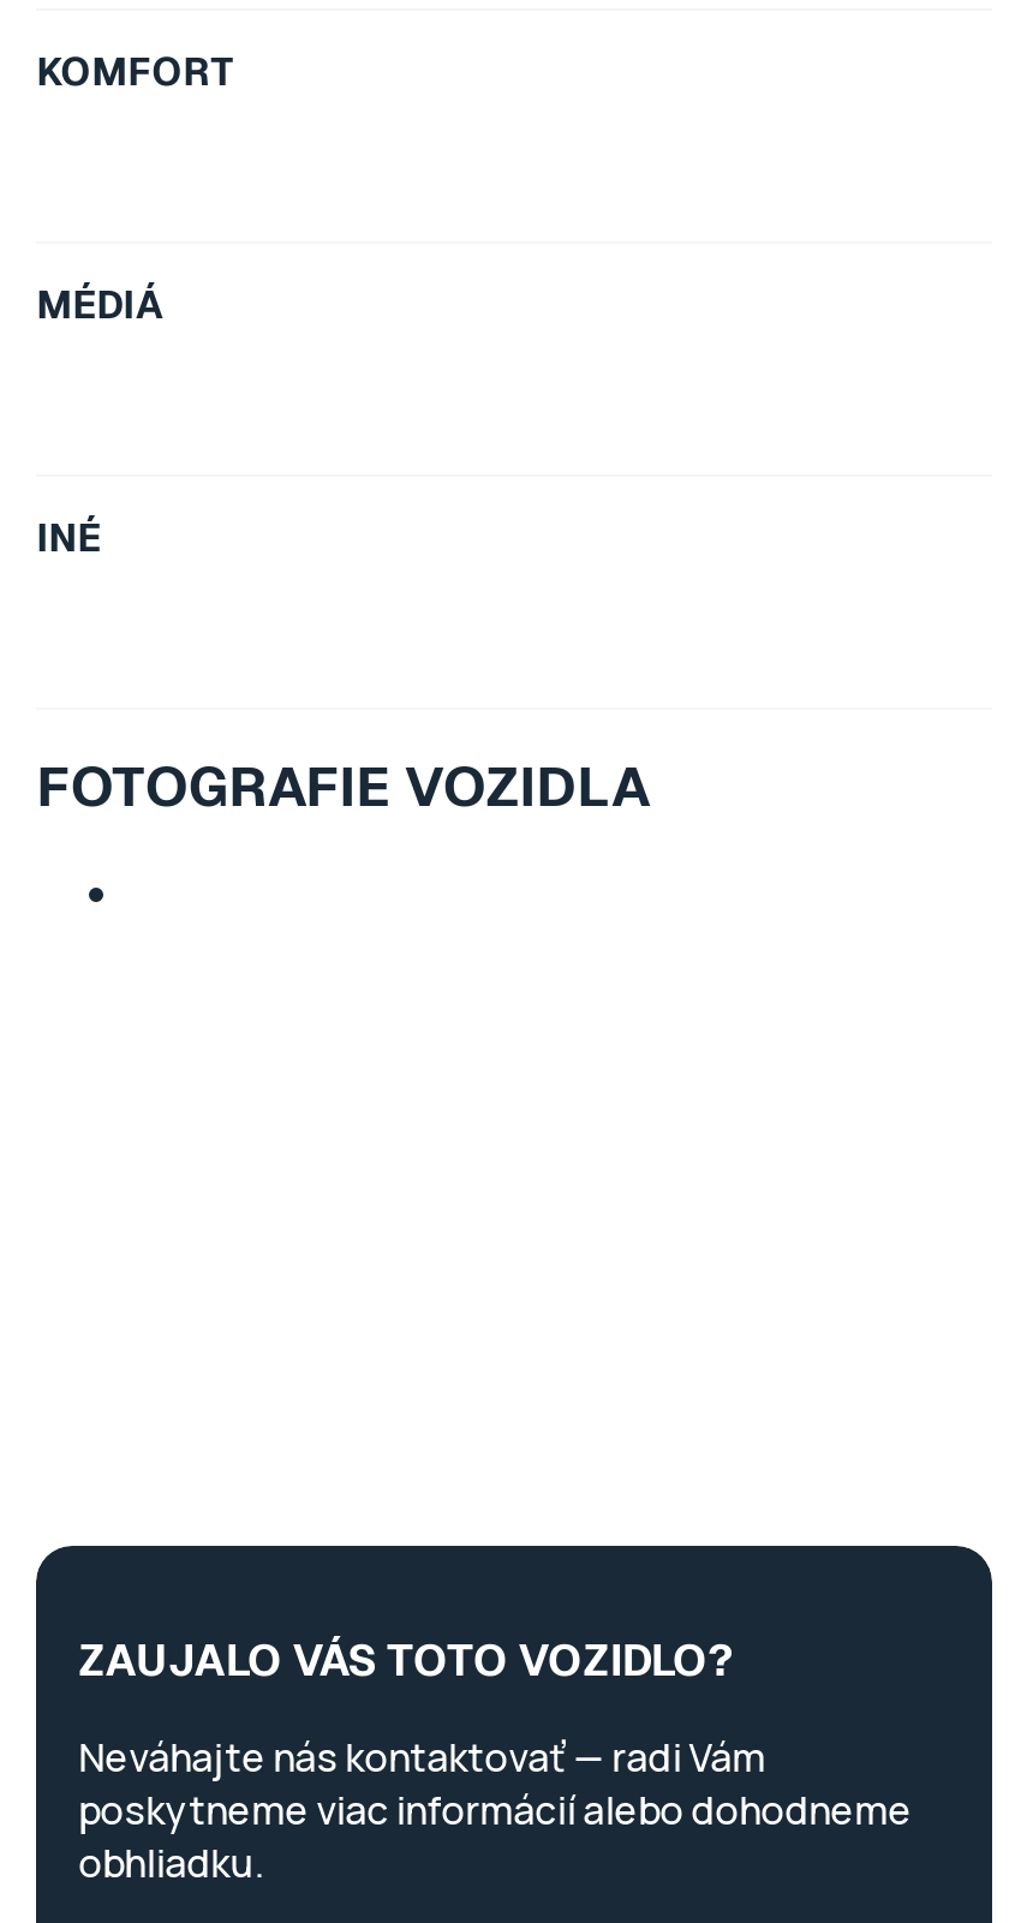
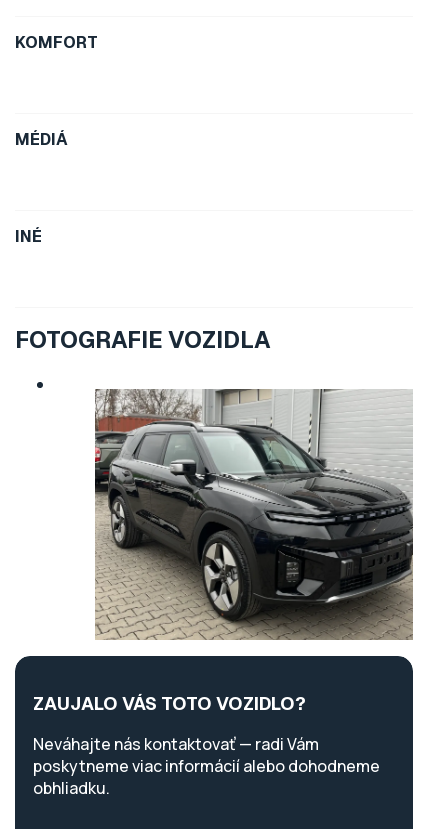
+ [image]
